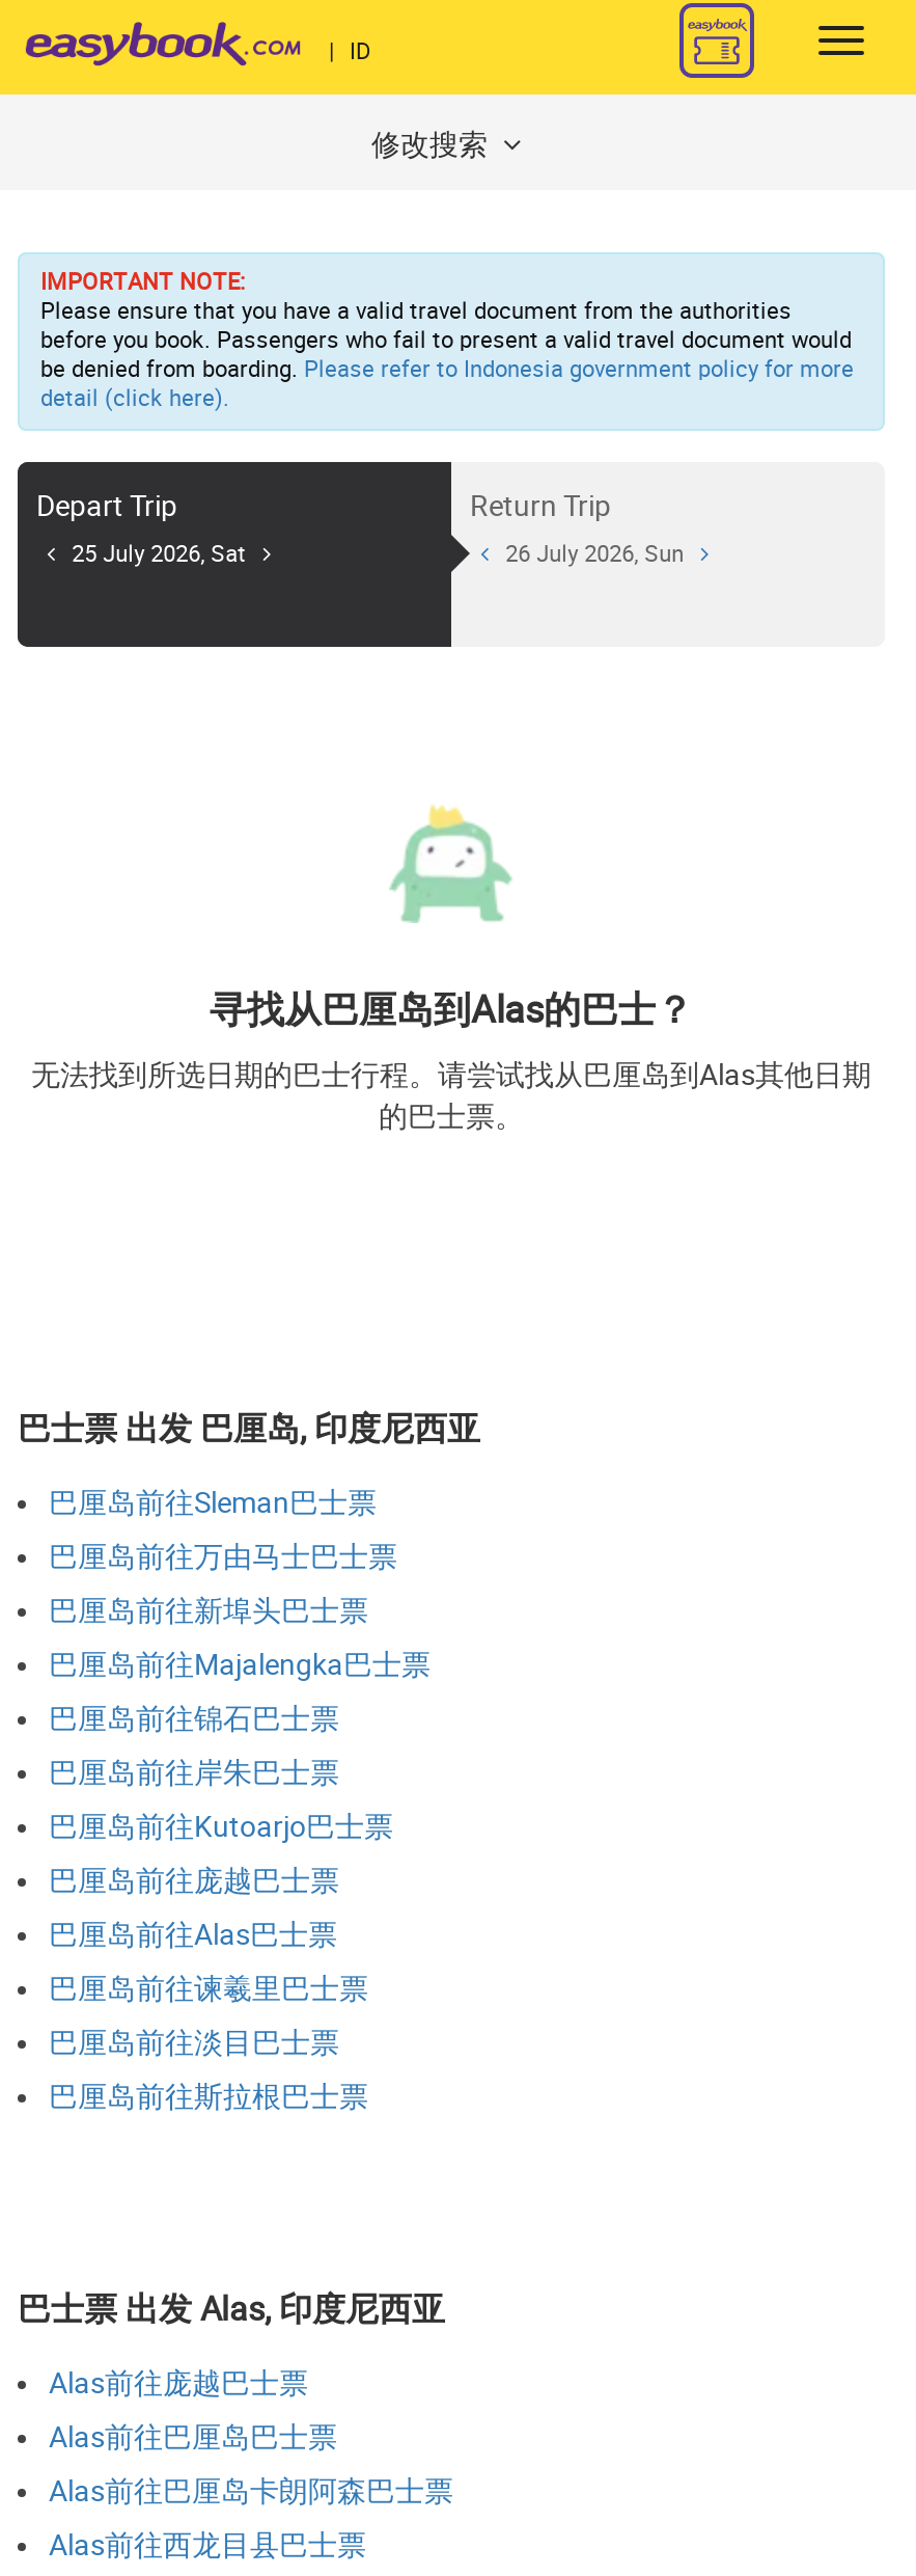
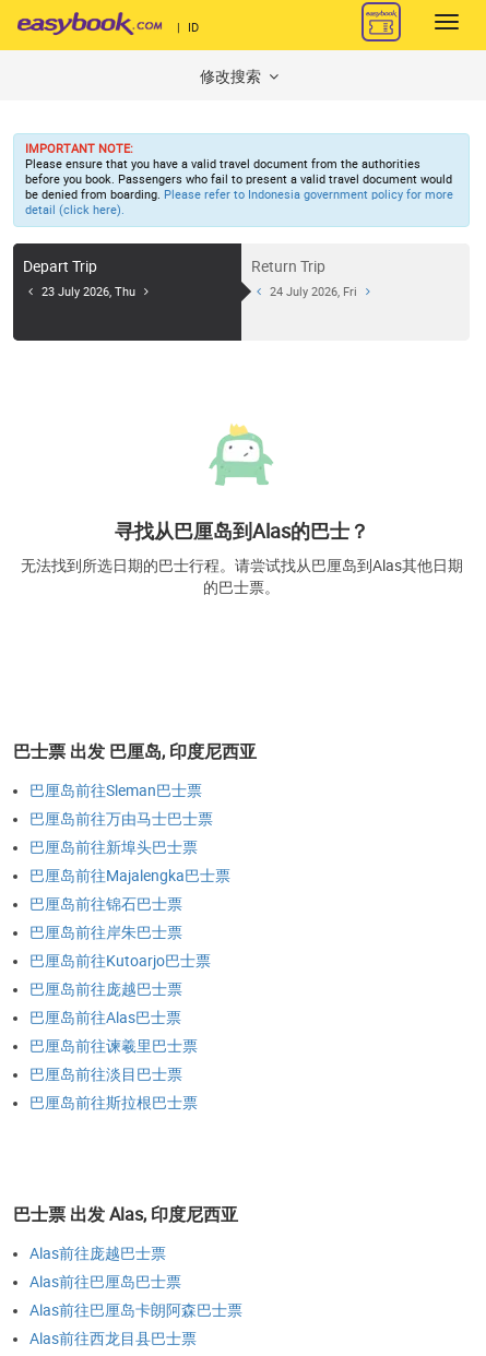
- 25 July 2026, Sat
+ 23 July 2026, Thu

- 26 July 2026, Sun
+ 24 July 2026, Fri
